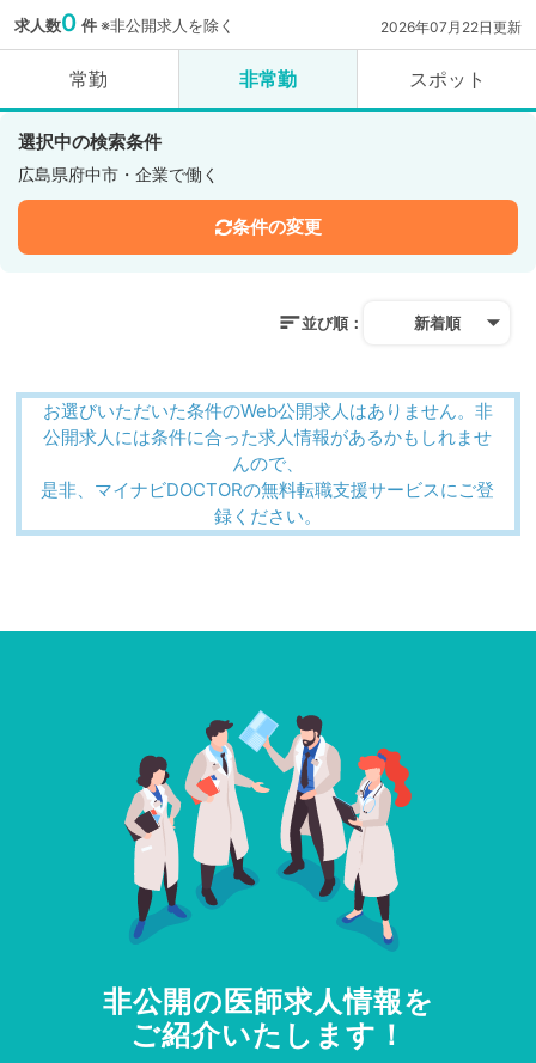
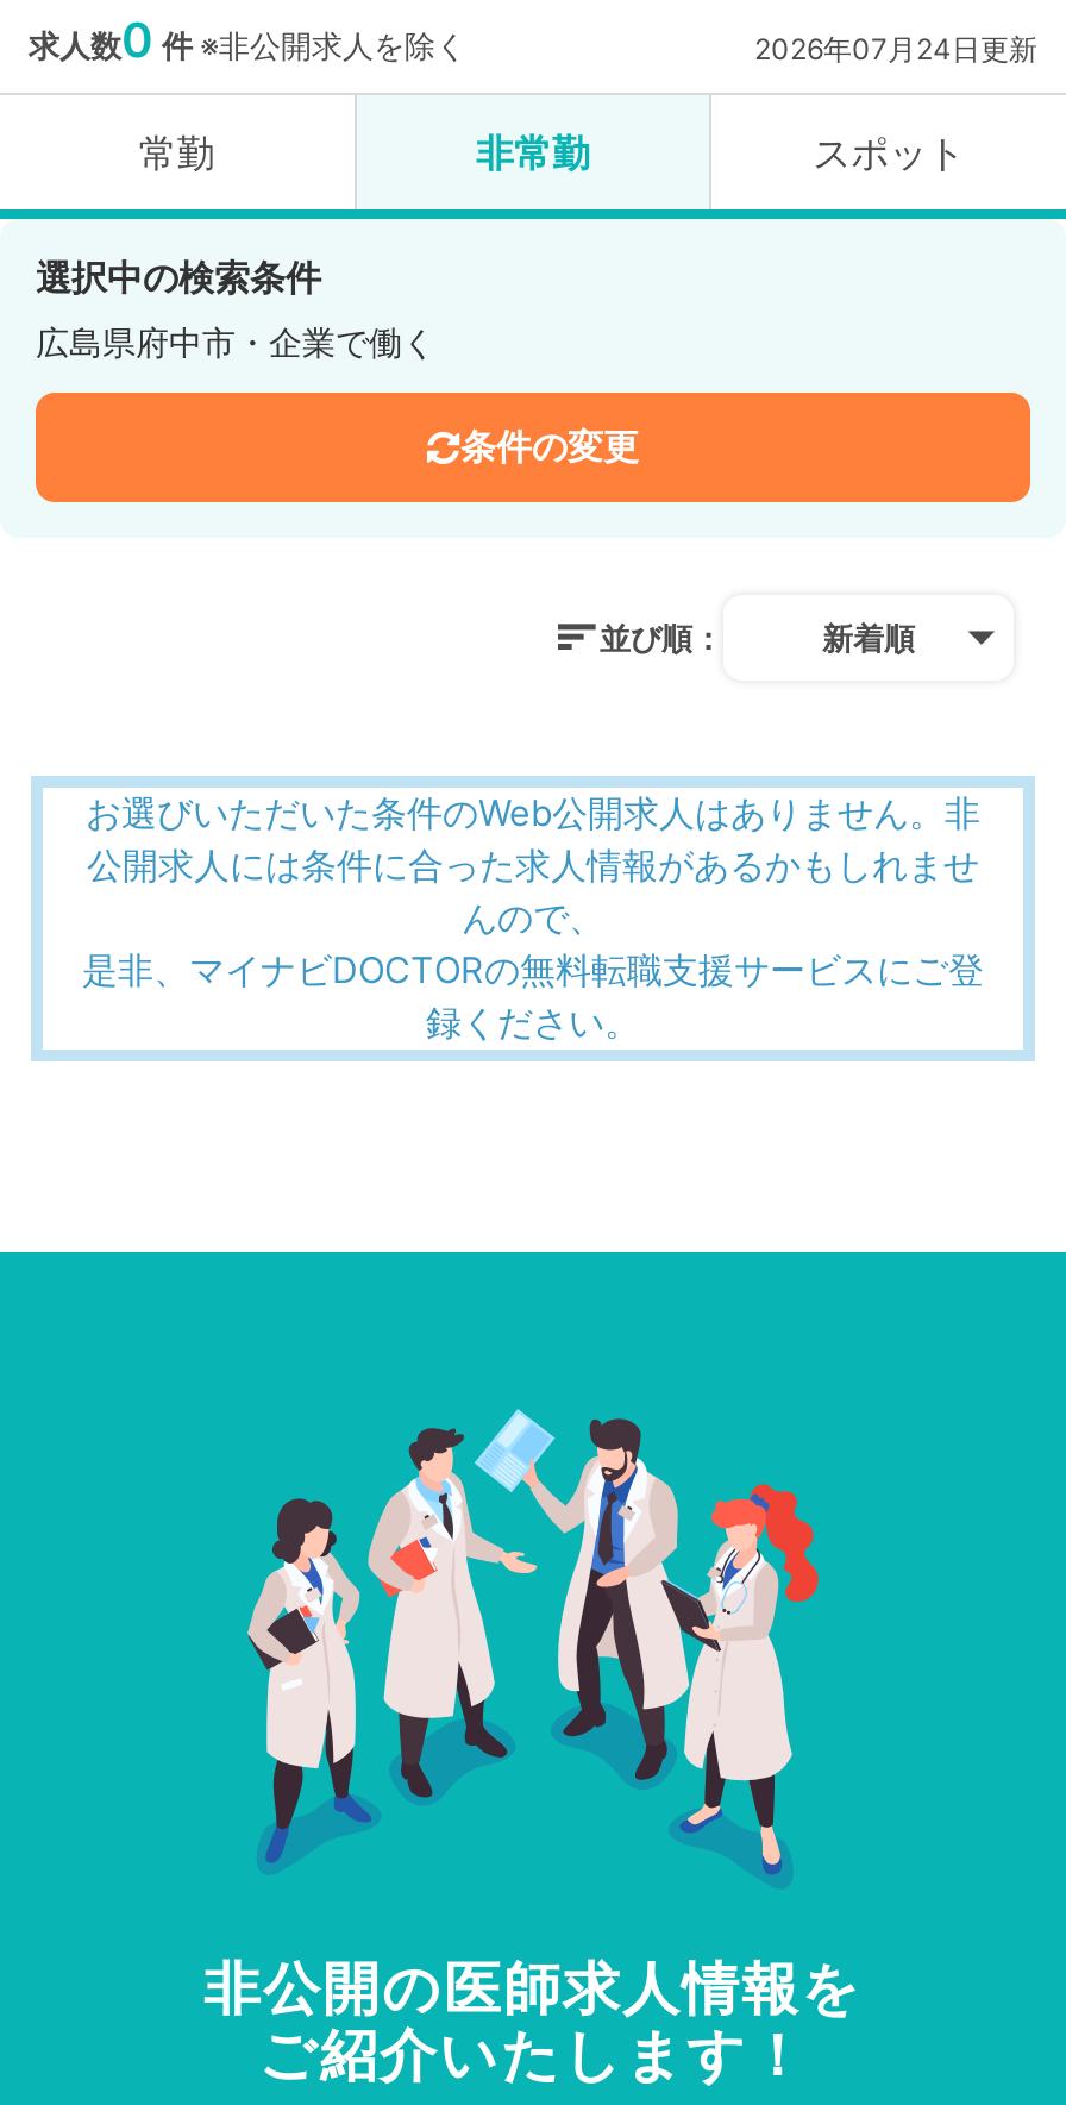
- 2026年07月22日更新
+ 2026年07月24日更新
